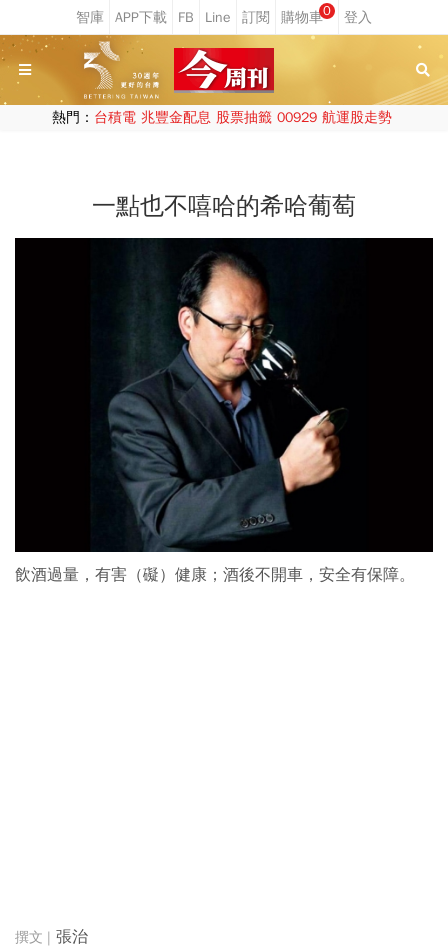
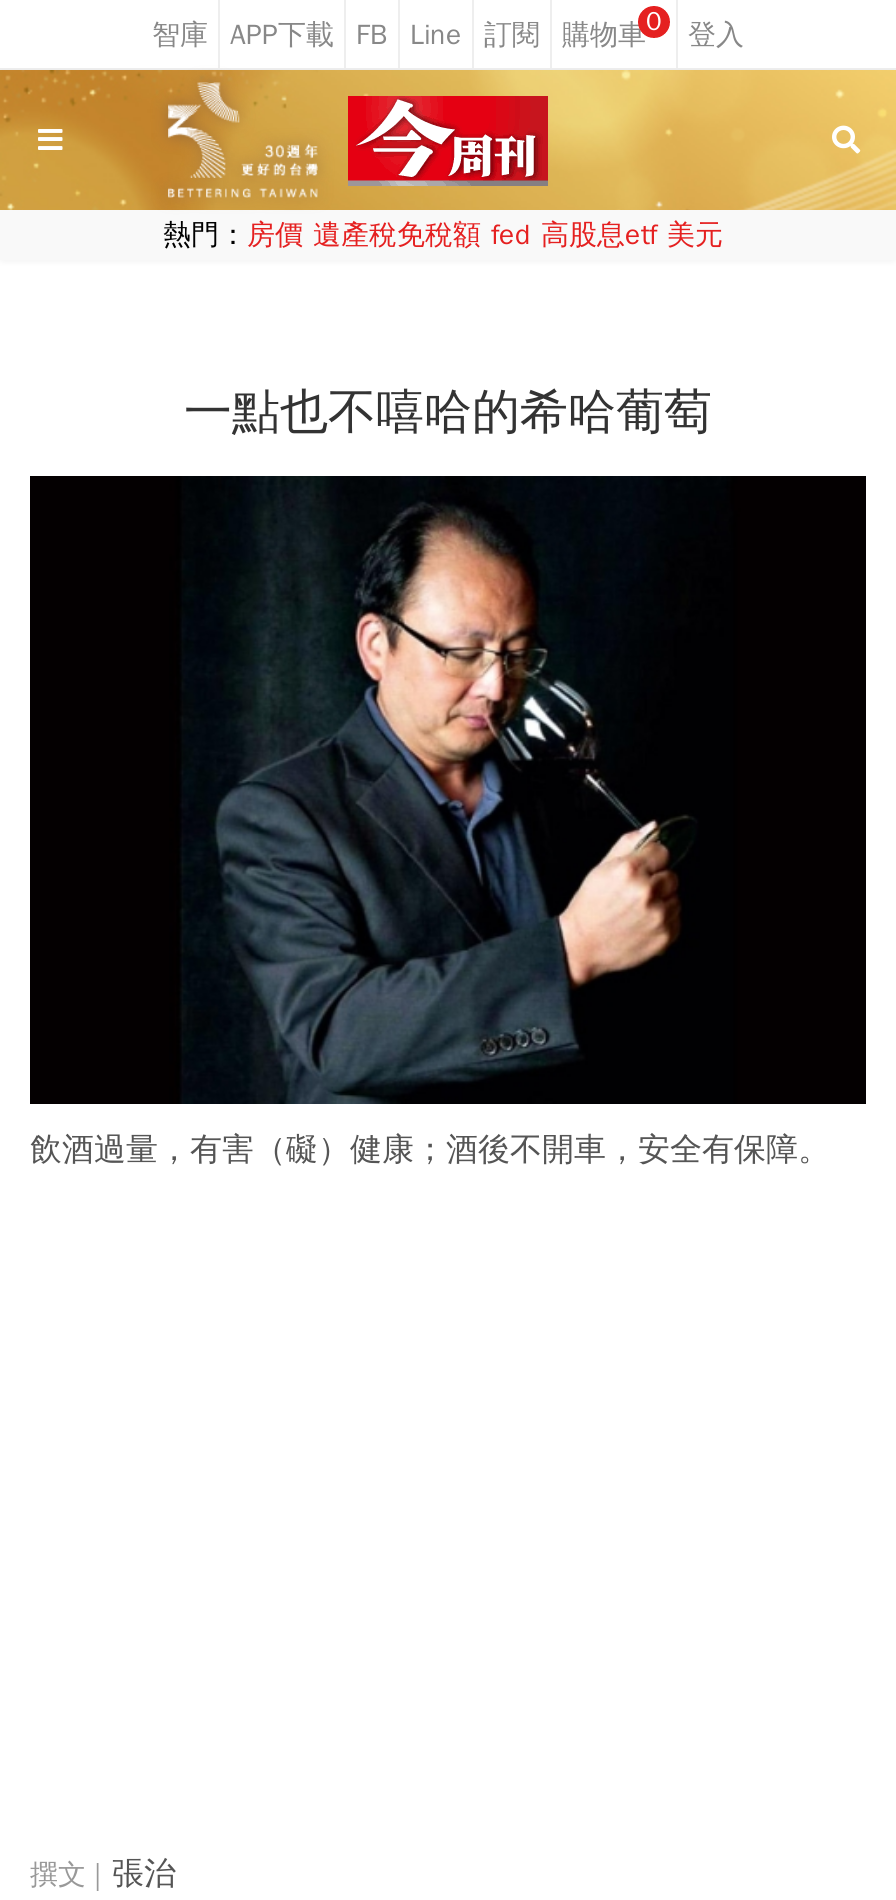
- 熱門：台積電 兆豐金配息 股票抽籤 00929 航運股走勢
+ 熱門：房價 遺產稅免稅額 fed 高股息etf 美元
